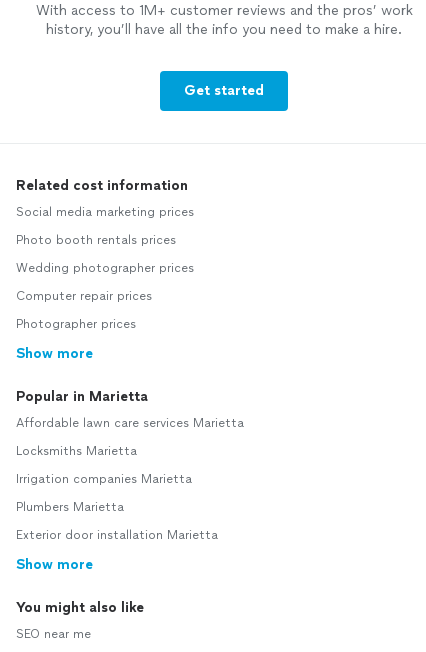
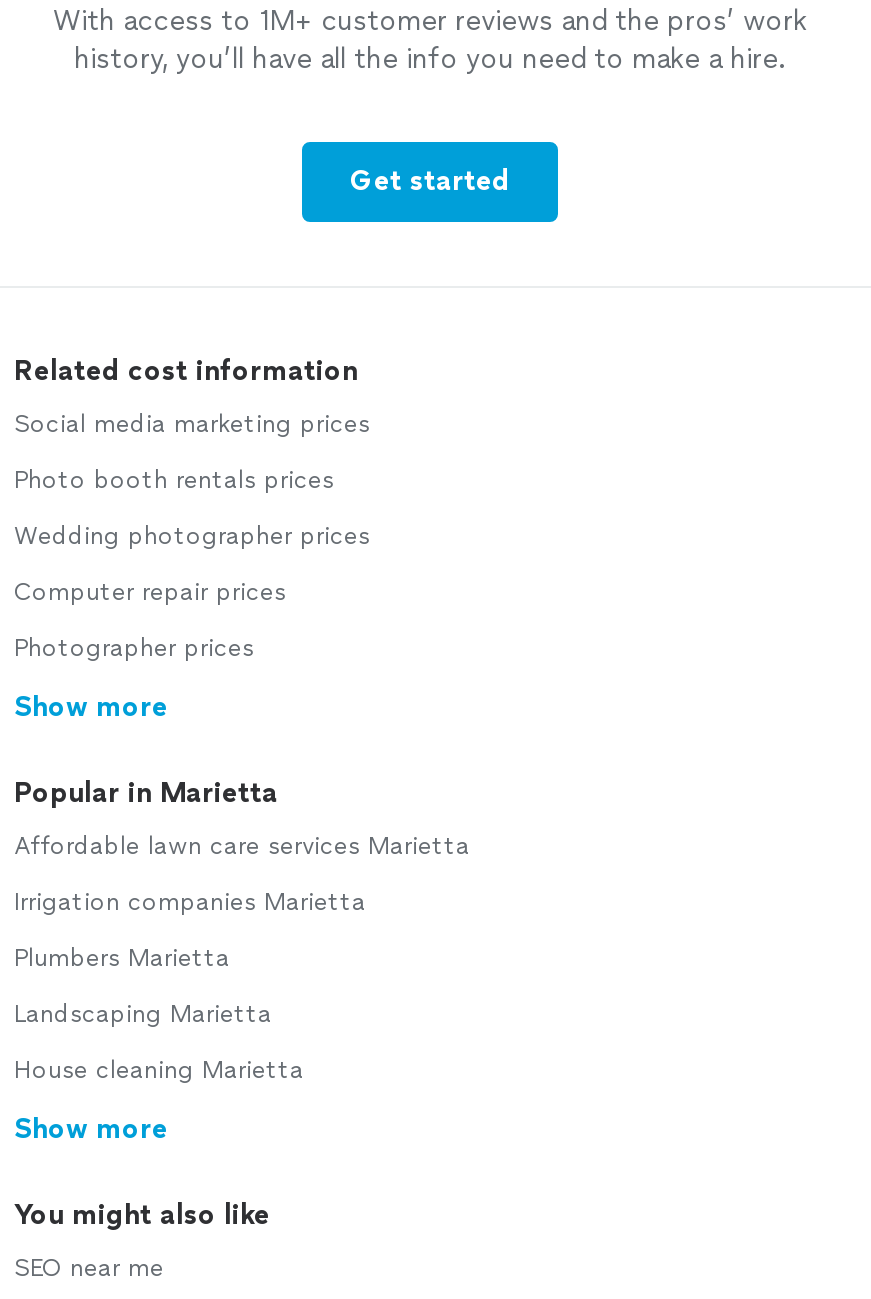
- Locksmiths Marietta

moved up: Irrigation companies Marietta | Plumbers Marietta

- Exterior door installation Marietta
+ Landscaping Marietta
+ House cleaning Marietta
